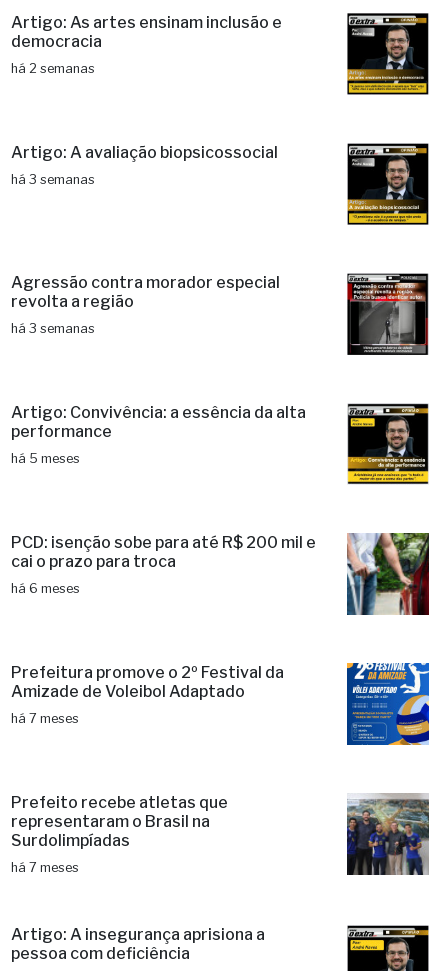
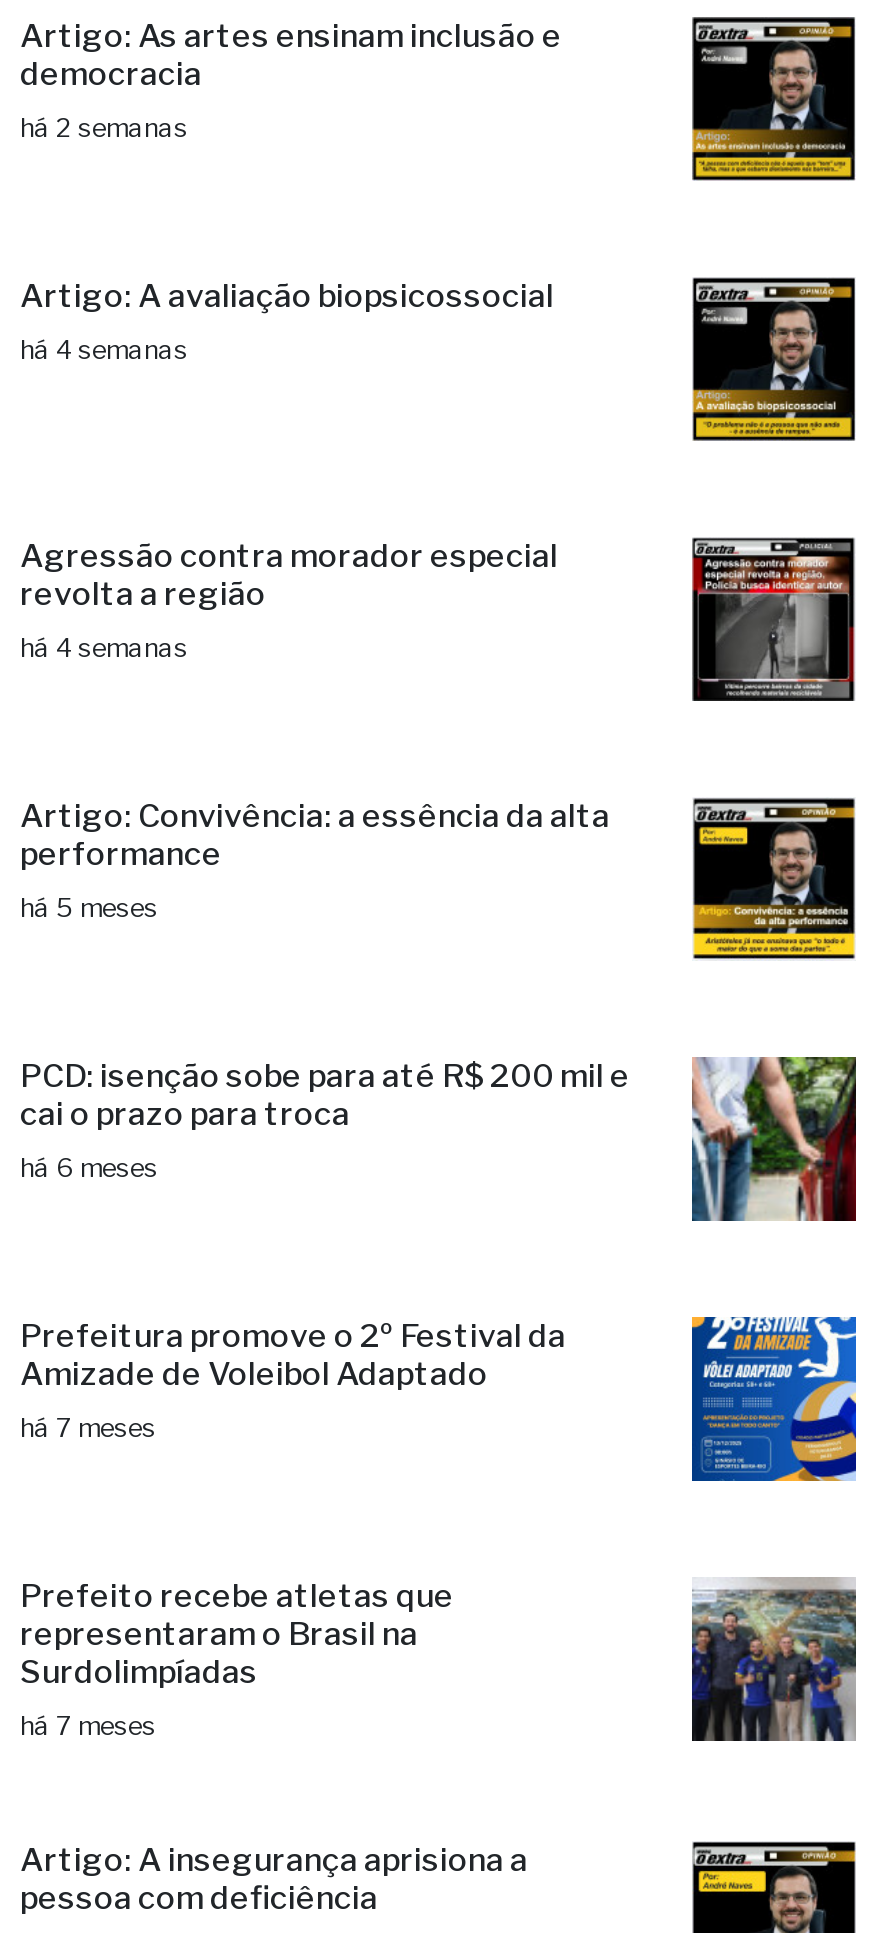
- há 3 semanas
+ há 4 semanas

- há 3 semanas
+ há 4 semanas
